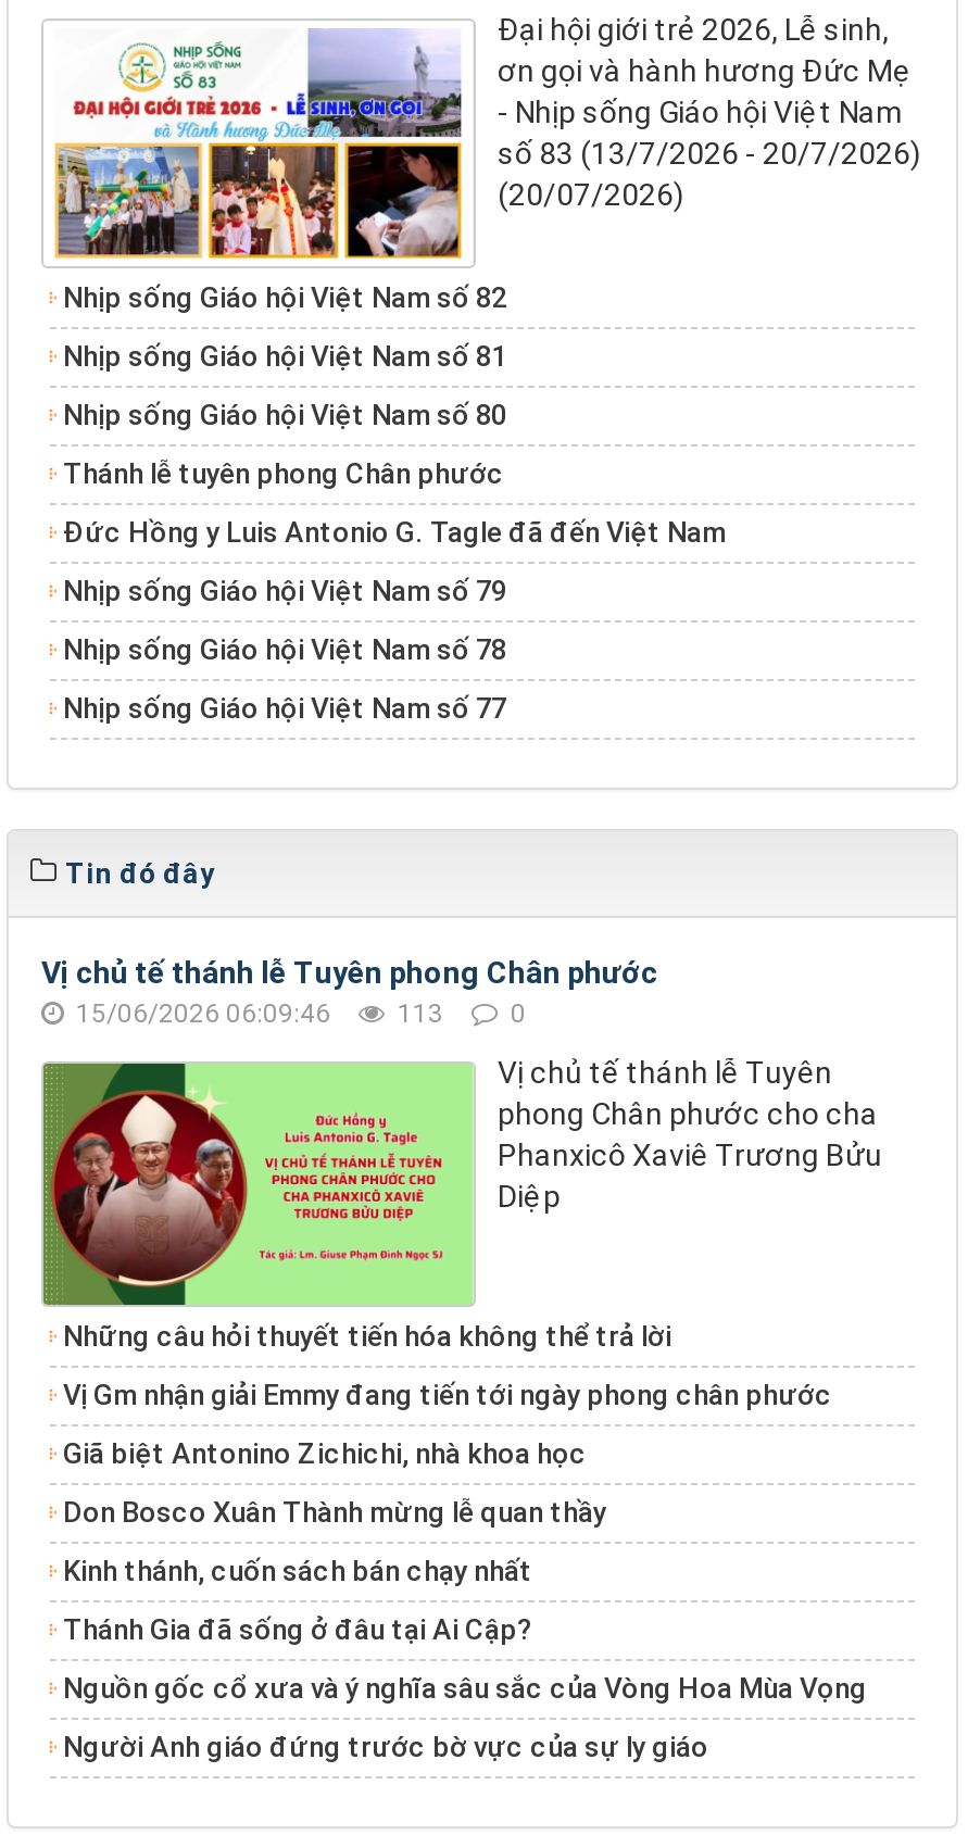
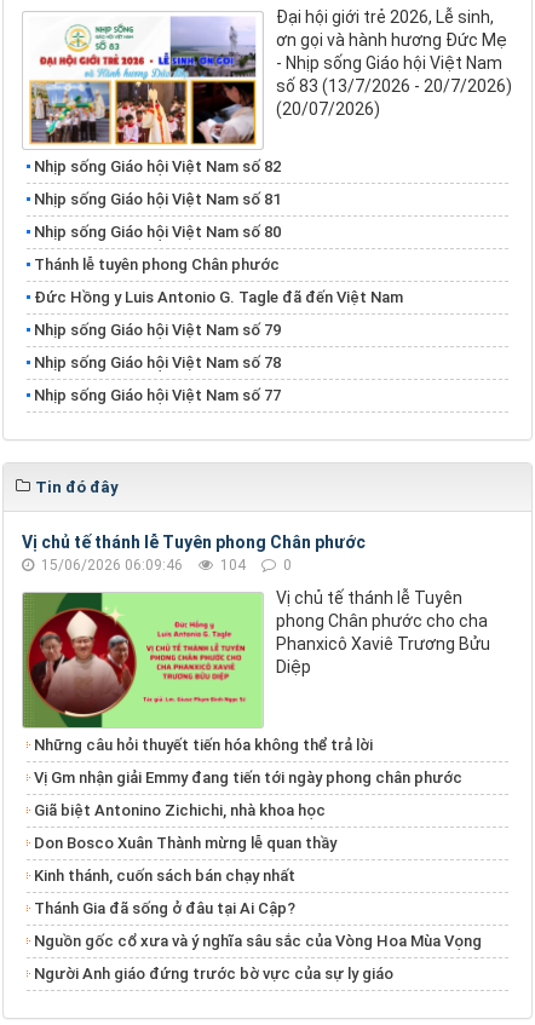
- 15/06/2026 06:09:46 113 0
+ 15/06/2026 06:09:46 104 0
